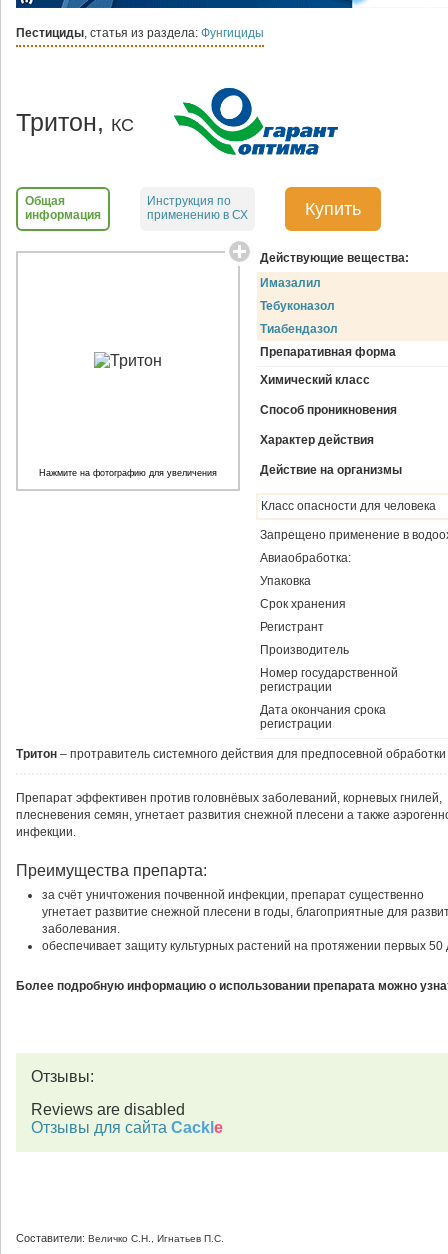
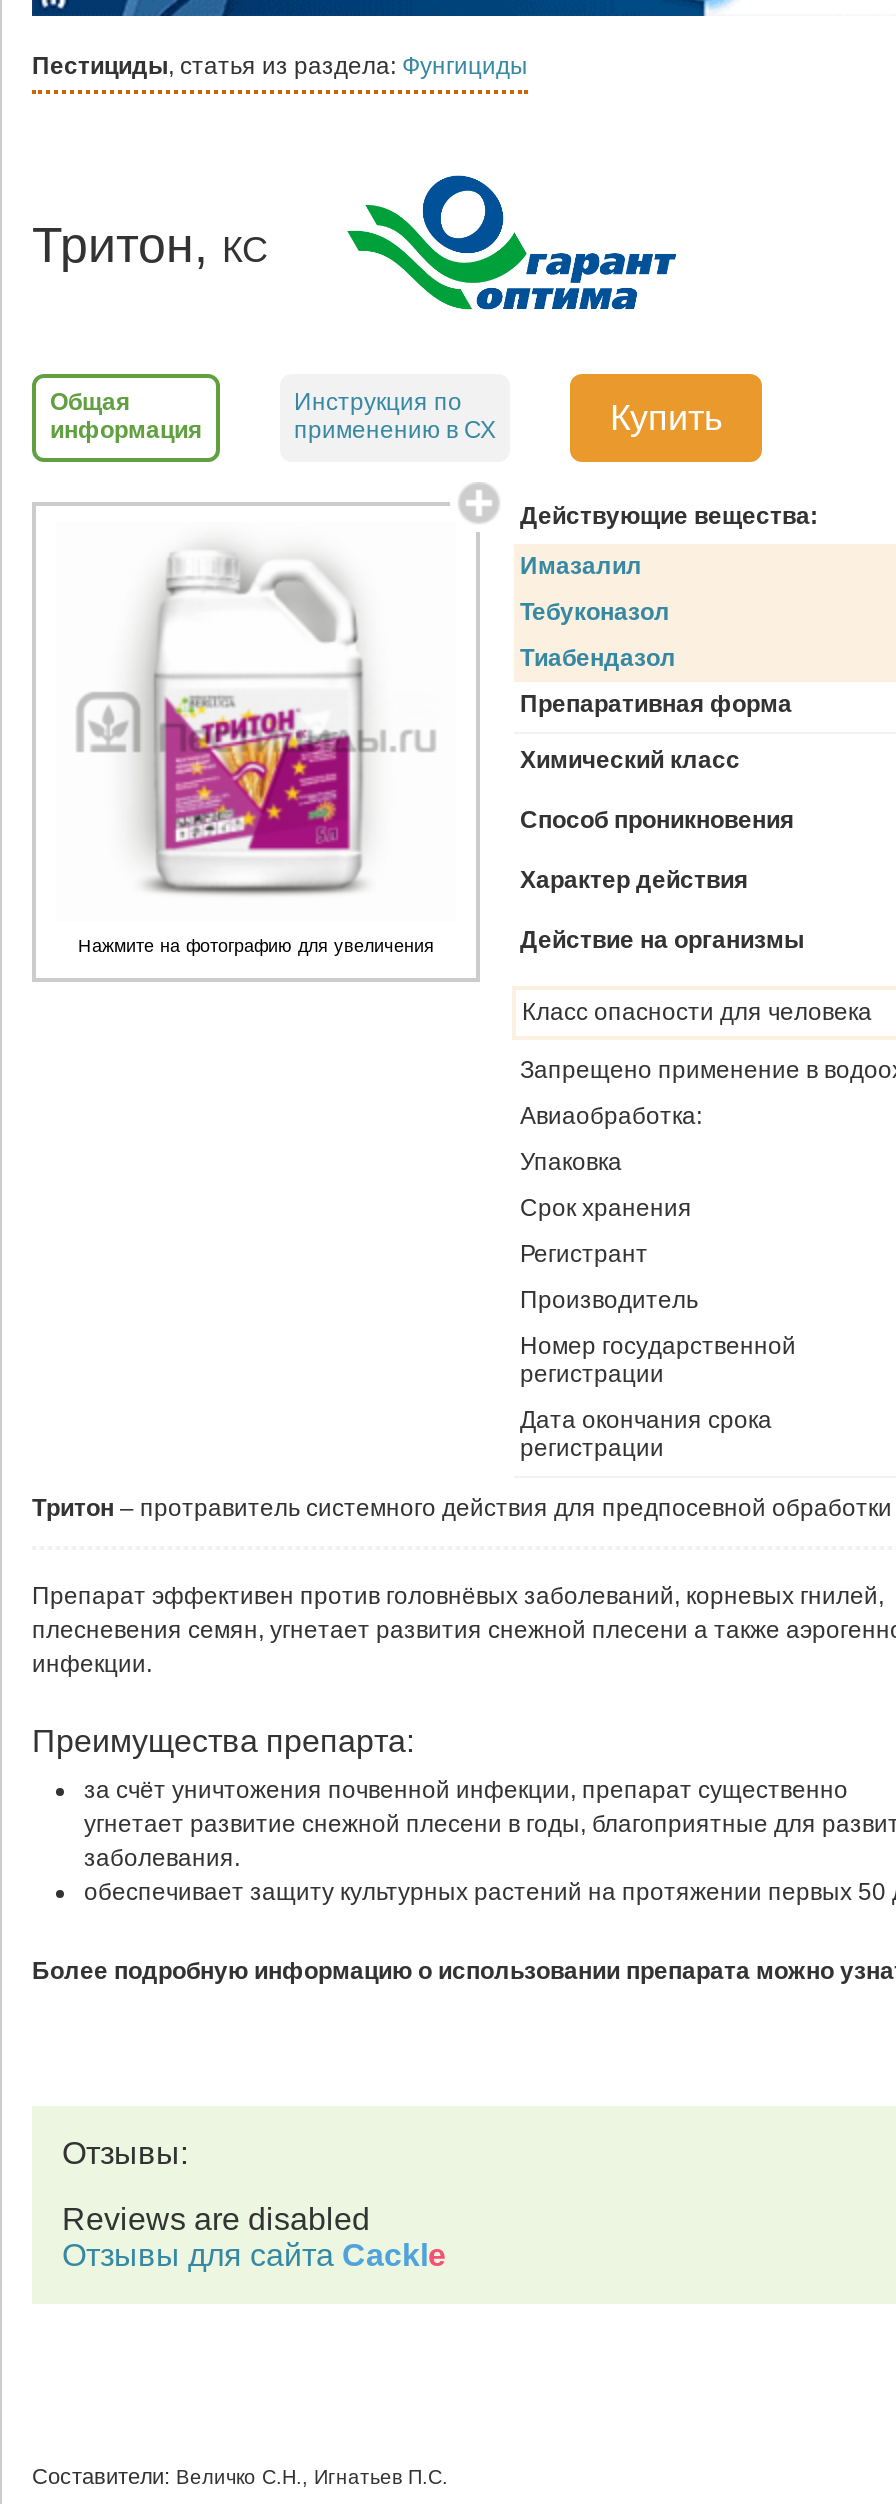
+ [image]
